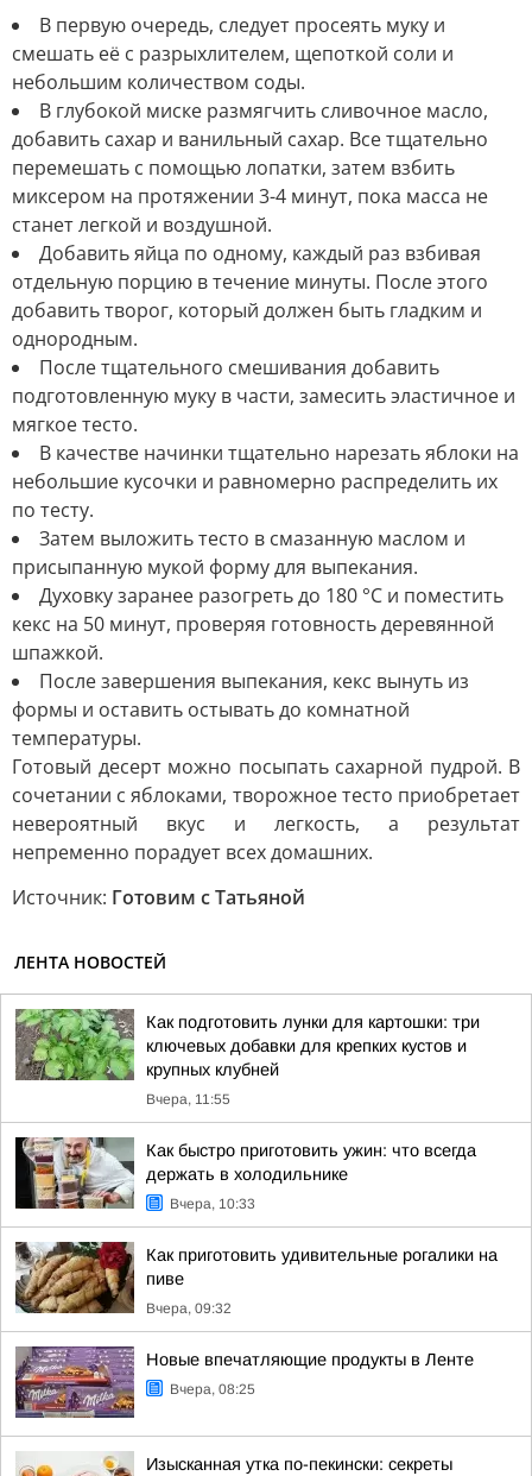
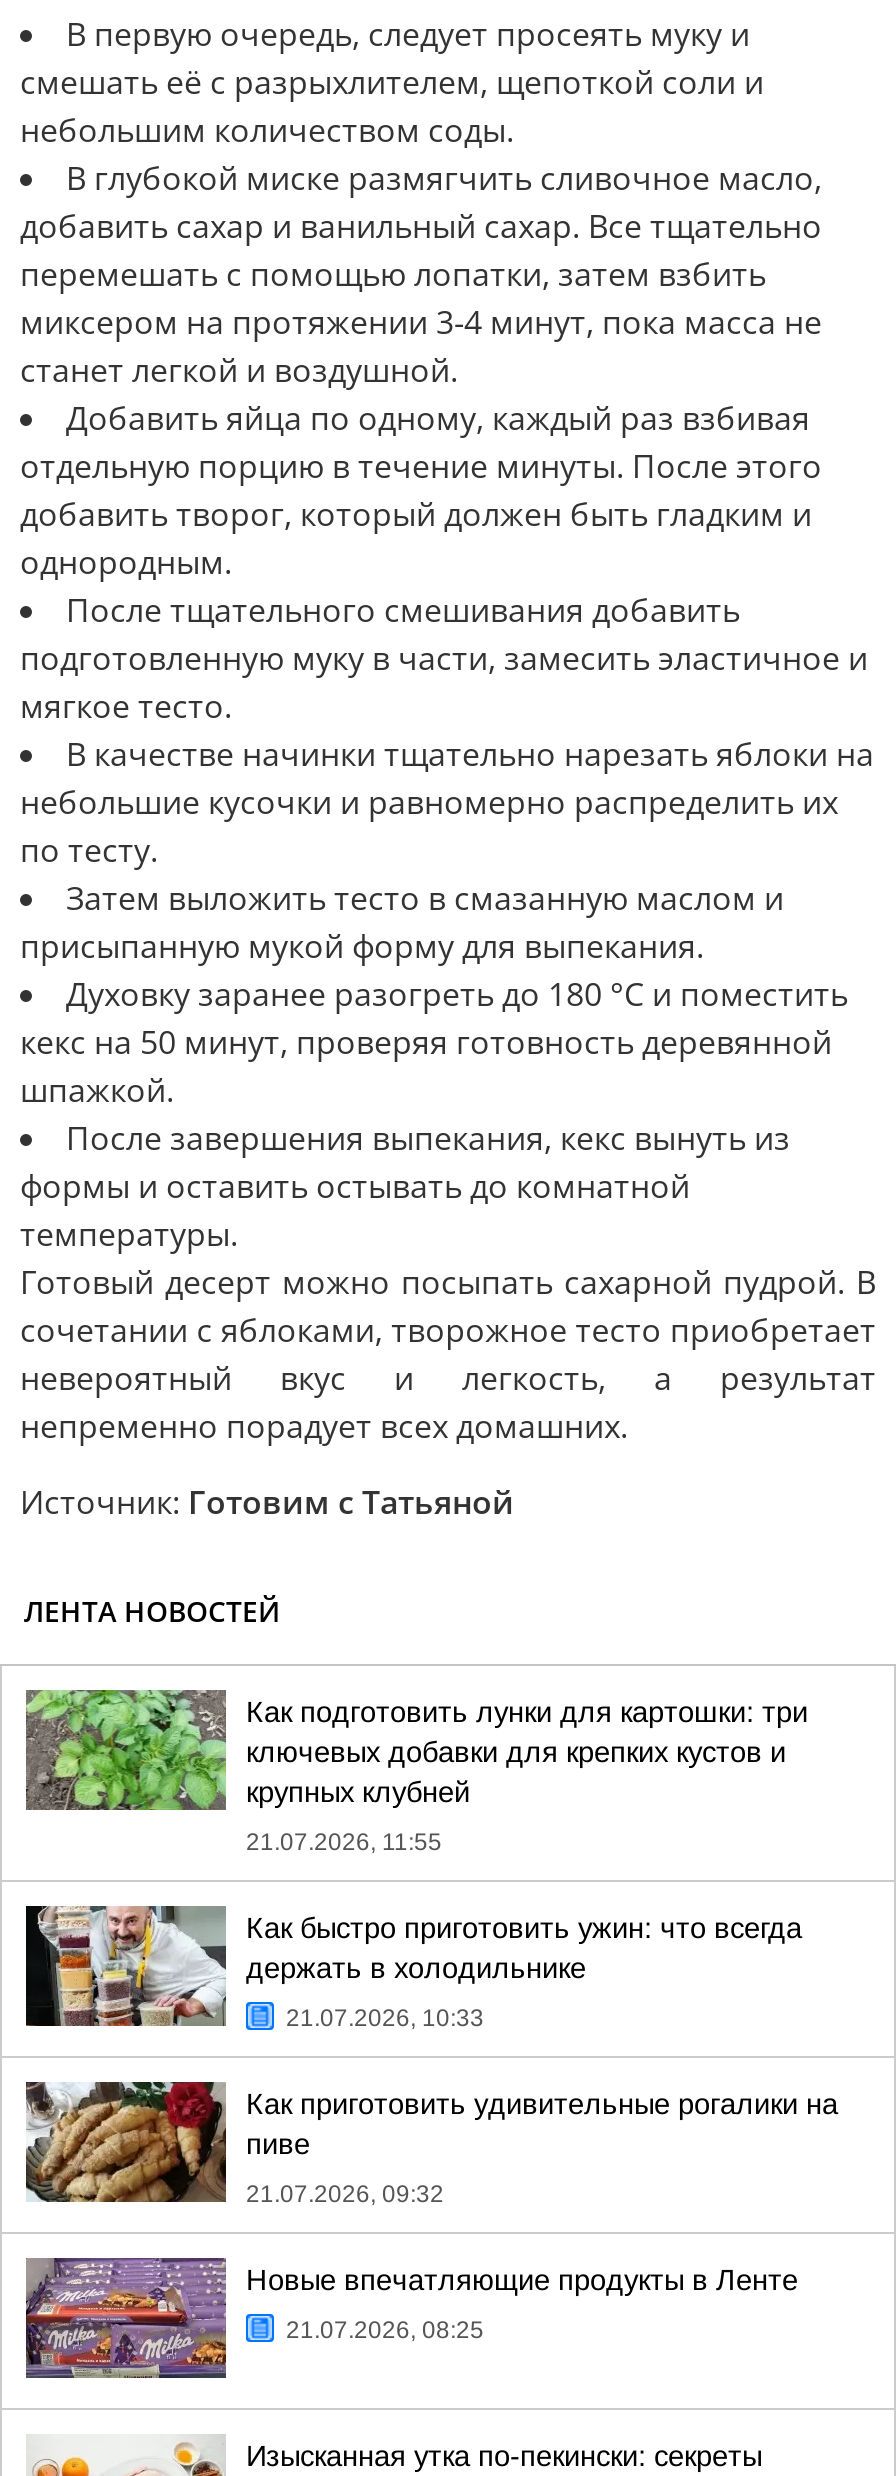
- Вчера, 11:55
+ 21.07.2026, 11:55

- Вчера, 10:33
+ 21.07.2026, 10:33

- Вчера, 09:32
+ 21.07.2026, 09:32

- Вчера, 08:25
+ 21.07.2026, 08:25
